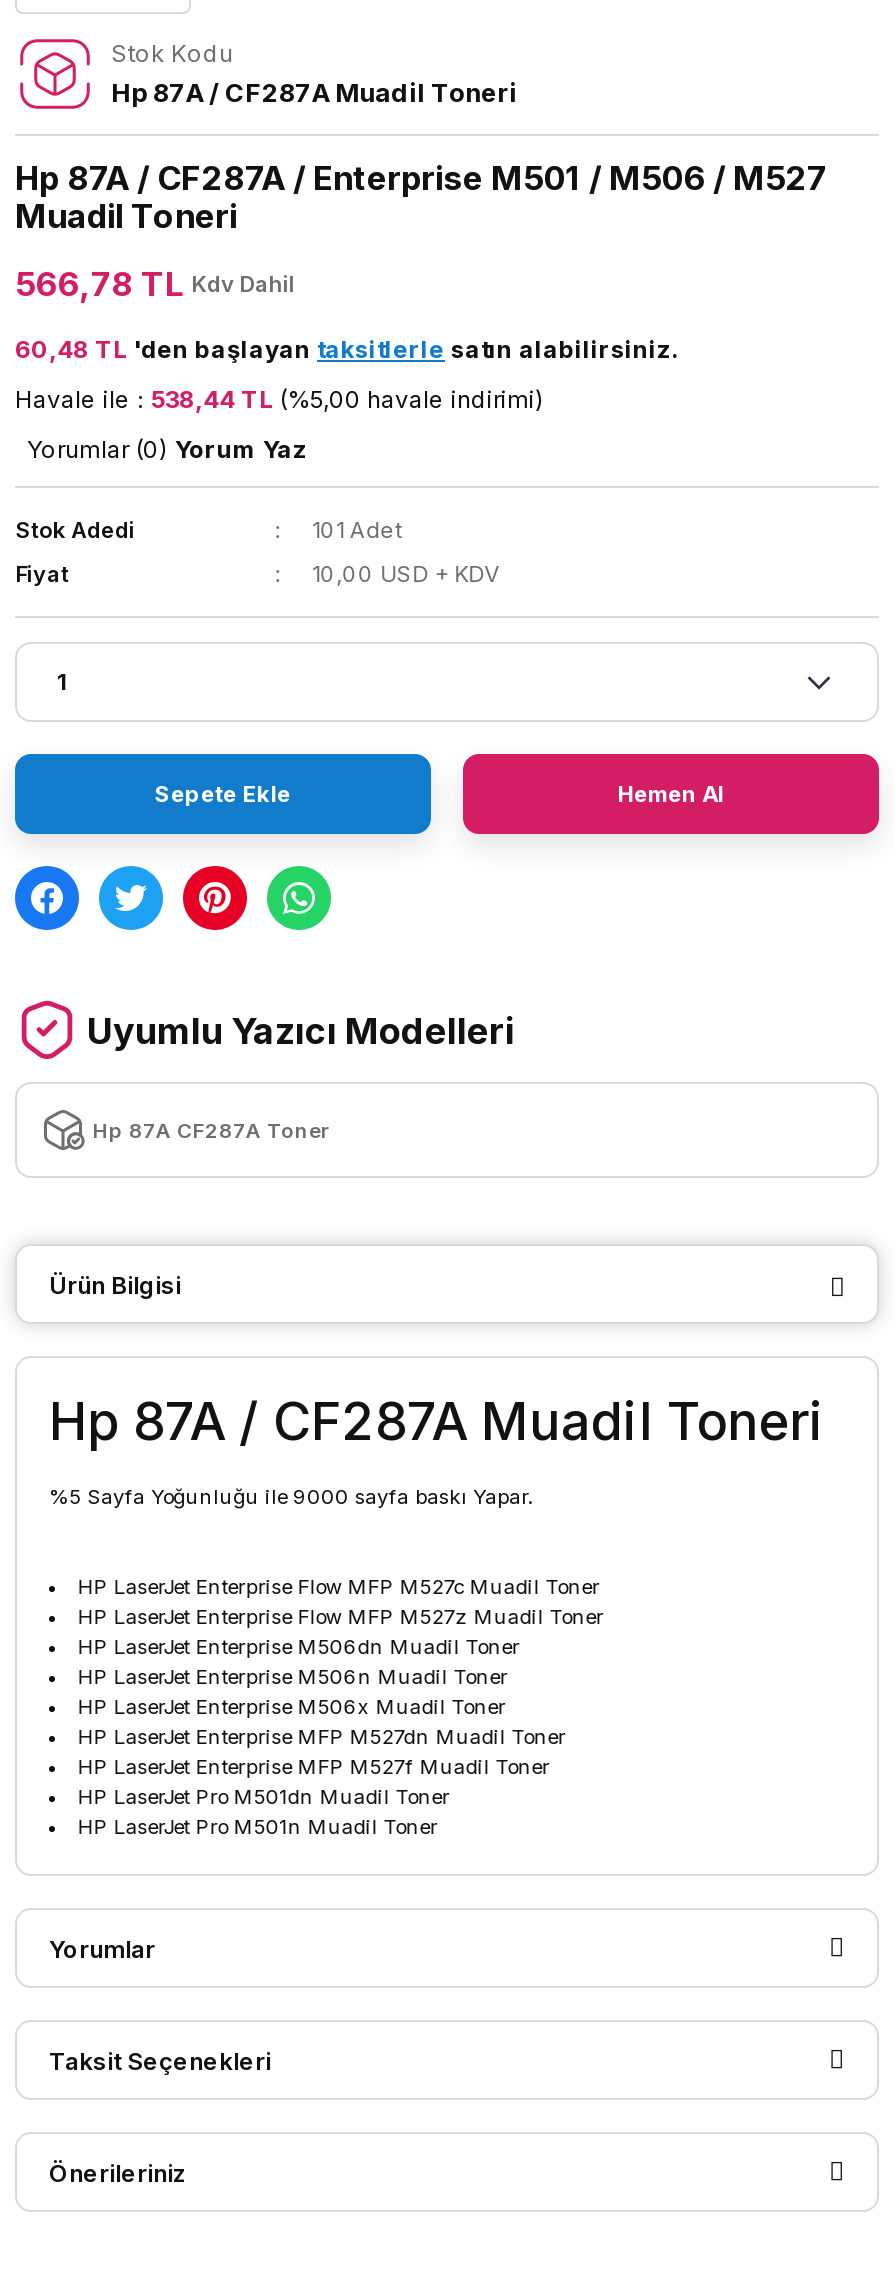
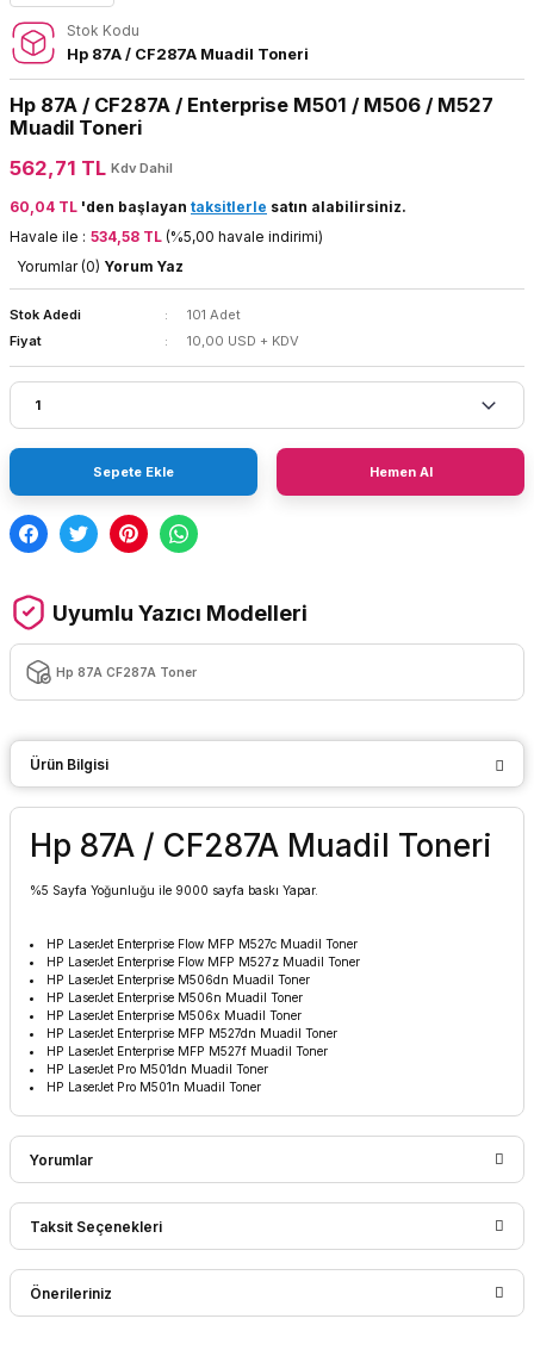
- 566,78 TL Kdv Dahil
+ 562,71 TL Kdv Dahil

- 60,48 TL 'den başlayan taksitlerle satın alabilirsiniz.
+ 60,04 TL 'den başlayan taksitlerle satın alabilirsiniz.

- Havale ile : 538,44 TL (%5,00 havale indirimi)
+ Havale ile : 534,58 TL (%5,00 havale indirimi)
